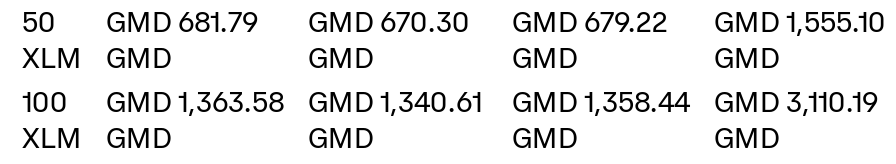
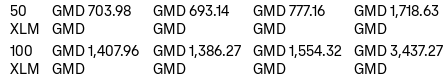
- GMD 681.79
+ GMD 703.98

- GMD 670.30
+ GMD 693.14

- GMD 679.22
+ GMD 777.16

- GMD 1,555.10
+ GMD 1,718.63

- GMD 1,363.58
+ GMD 1,407.96

- GMD 1,340.61
+ GMD 1,386.27

- GMD 1,358.44
+ GMD 1,554.32

- GMD 3,110.19
+ GMD 3,437.27
